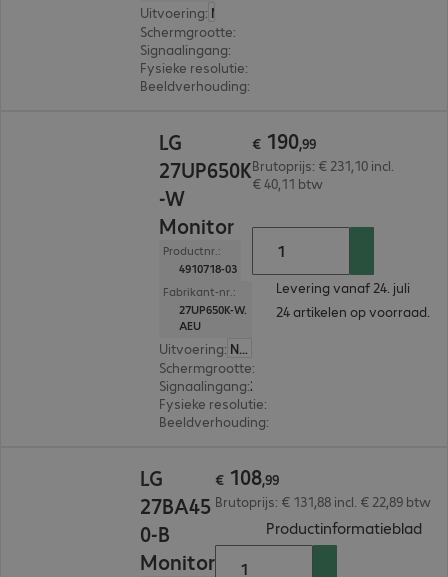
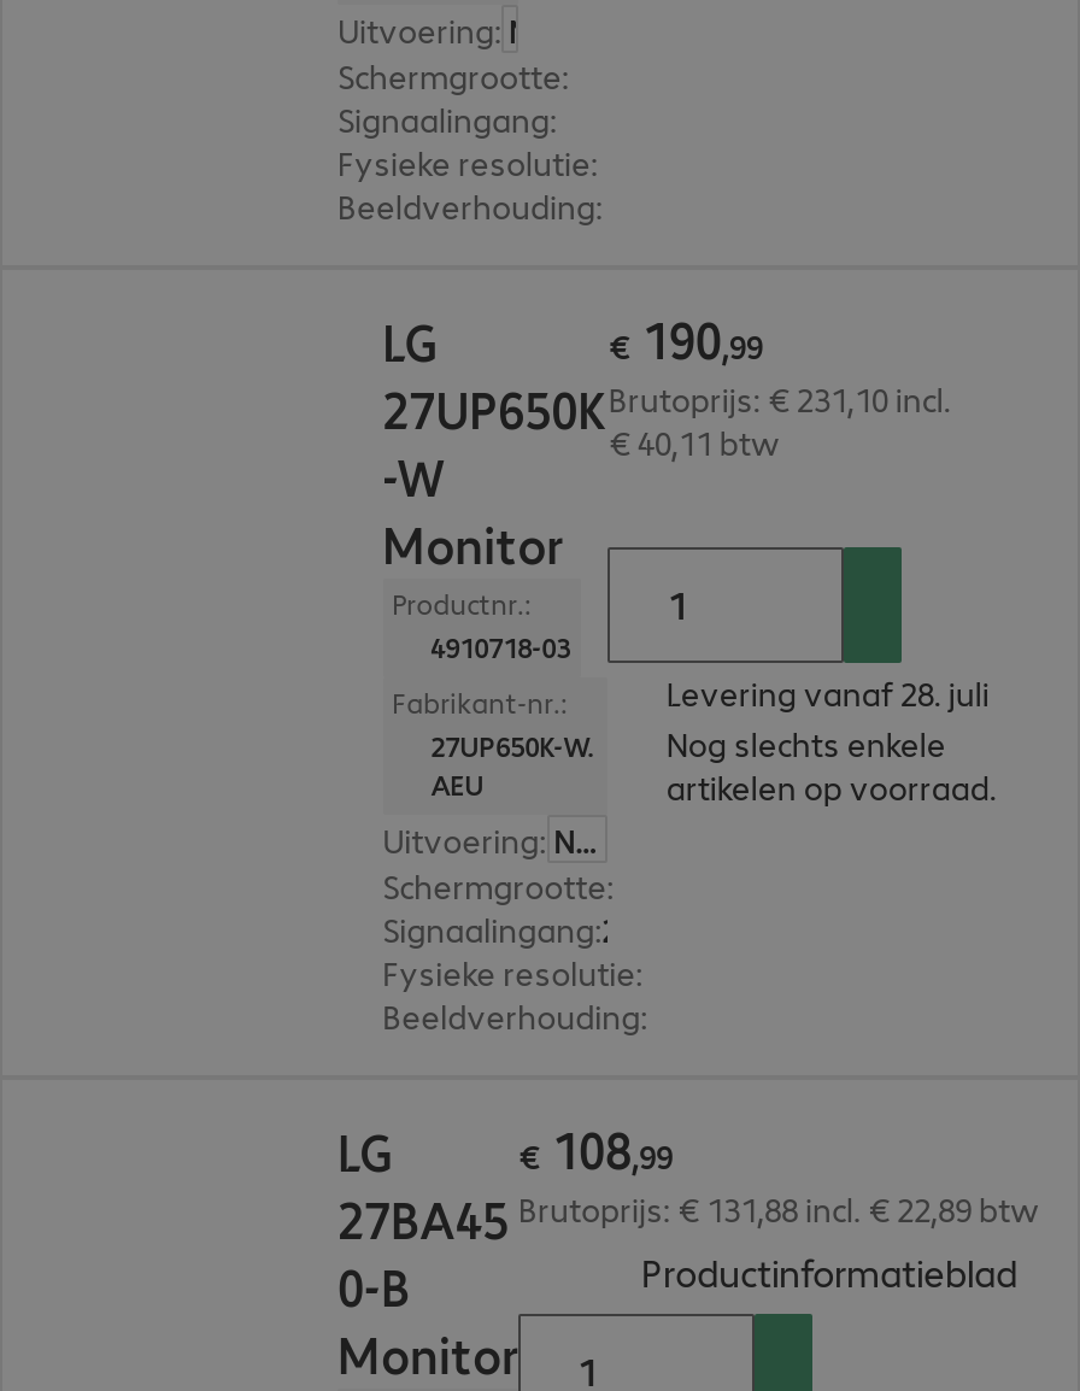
- Levering vanaf 24. juli
- 24 artikelen op voorraad.
+ Levering vanaf 28. juli
+ Nog slechts enkele
+ artikelen op voorraad.
